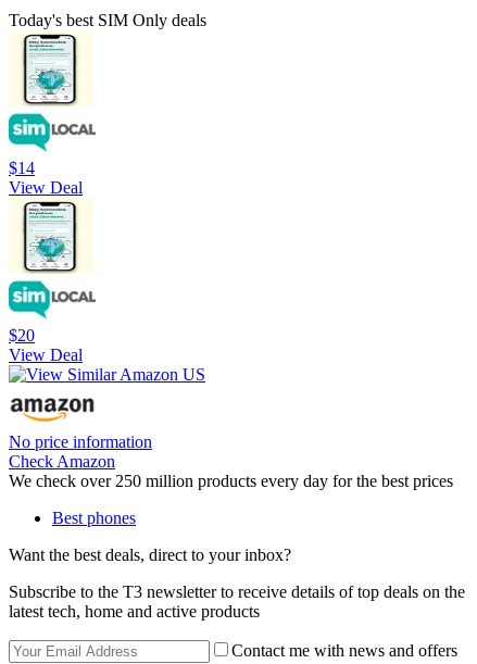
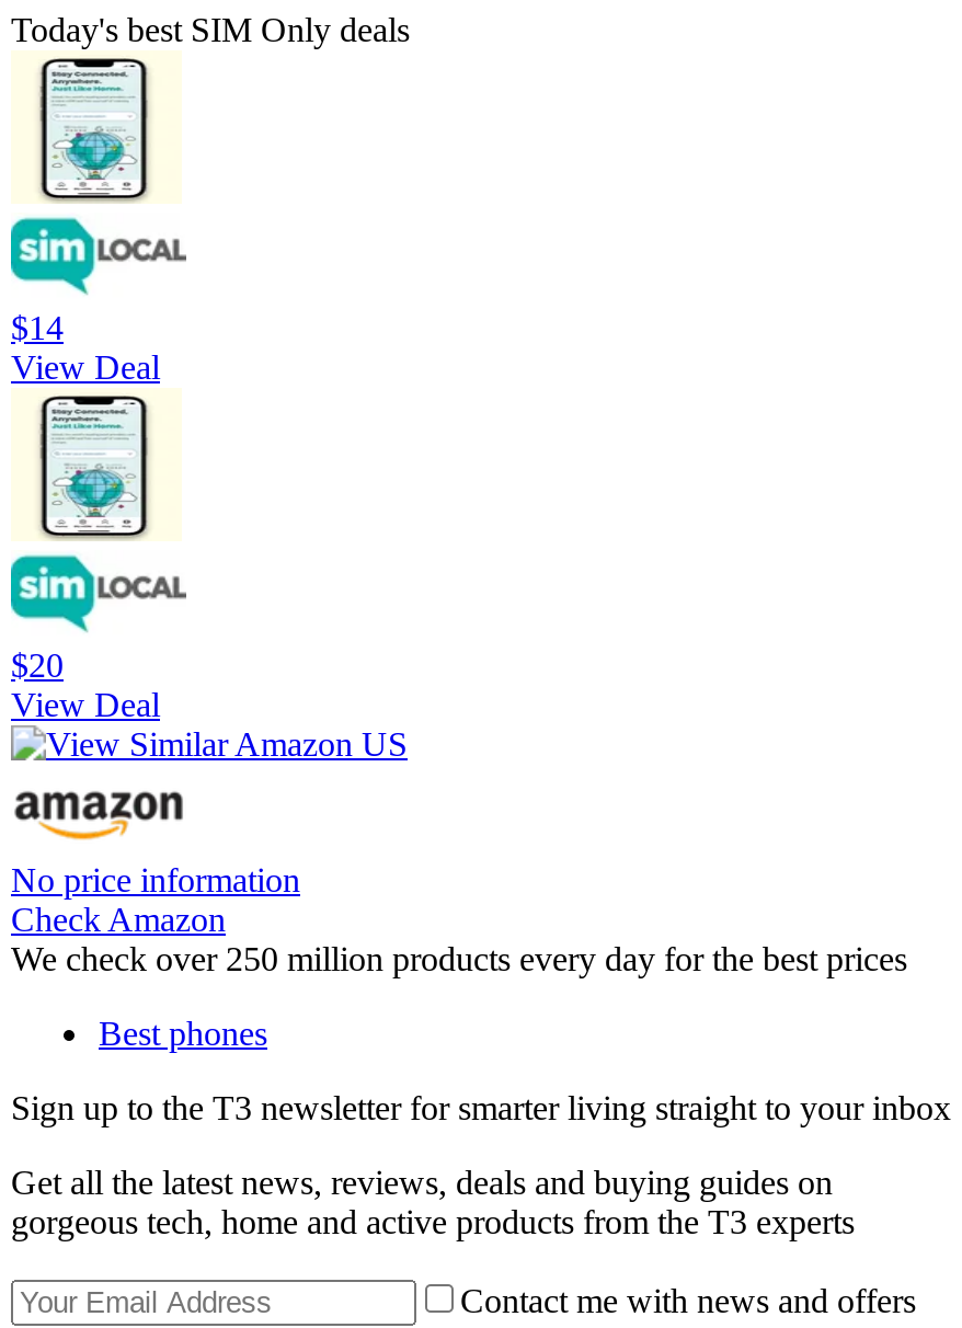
- Want the best deals, direct to your inbox?
+ Sign up to the T3 newsletter for smarter living straight to your inbox

- Subscribe to the T3 newsletter to receive details of top deals on the
- latest tech, home and active products
+ Get all the latest news, reviews, deals and buying guides on
+ gorgeous tech, home and active products from the T3 experts
